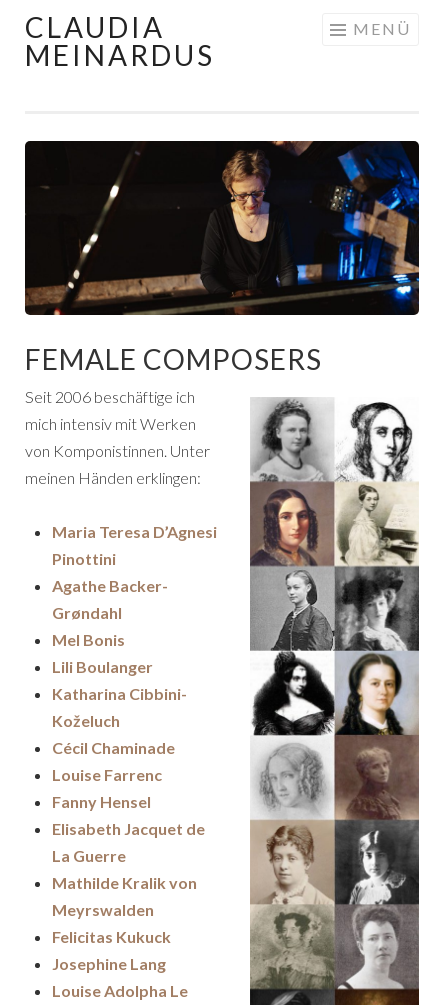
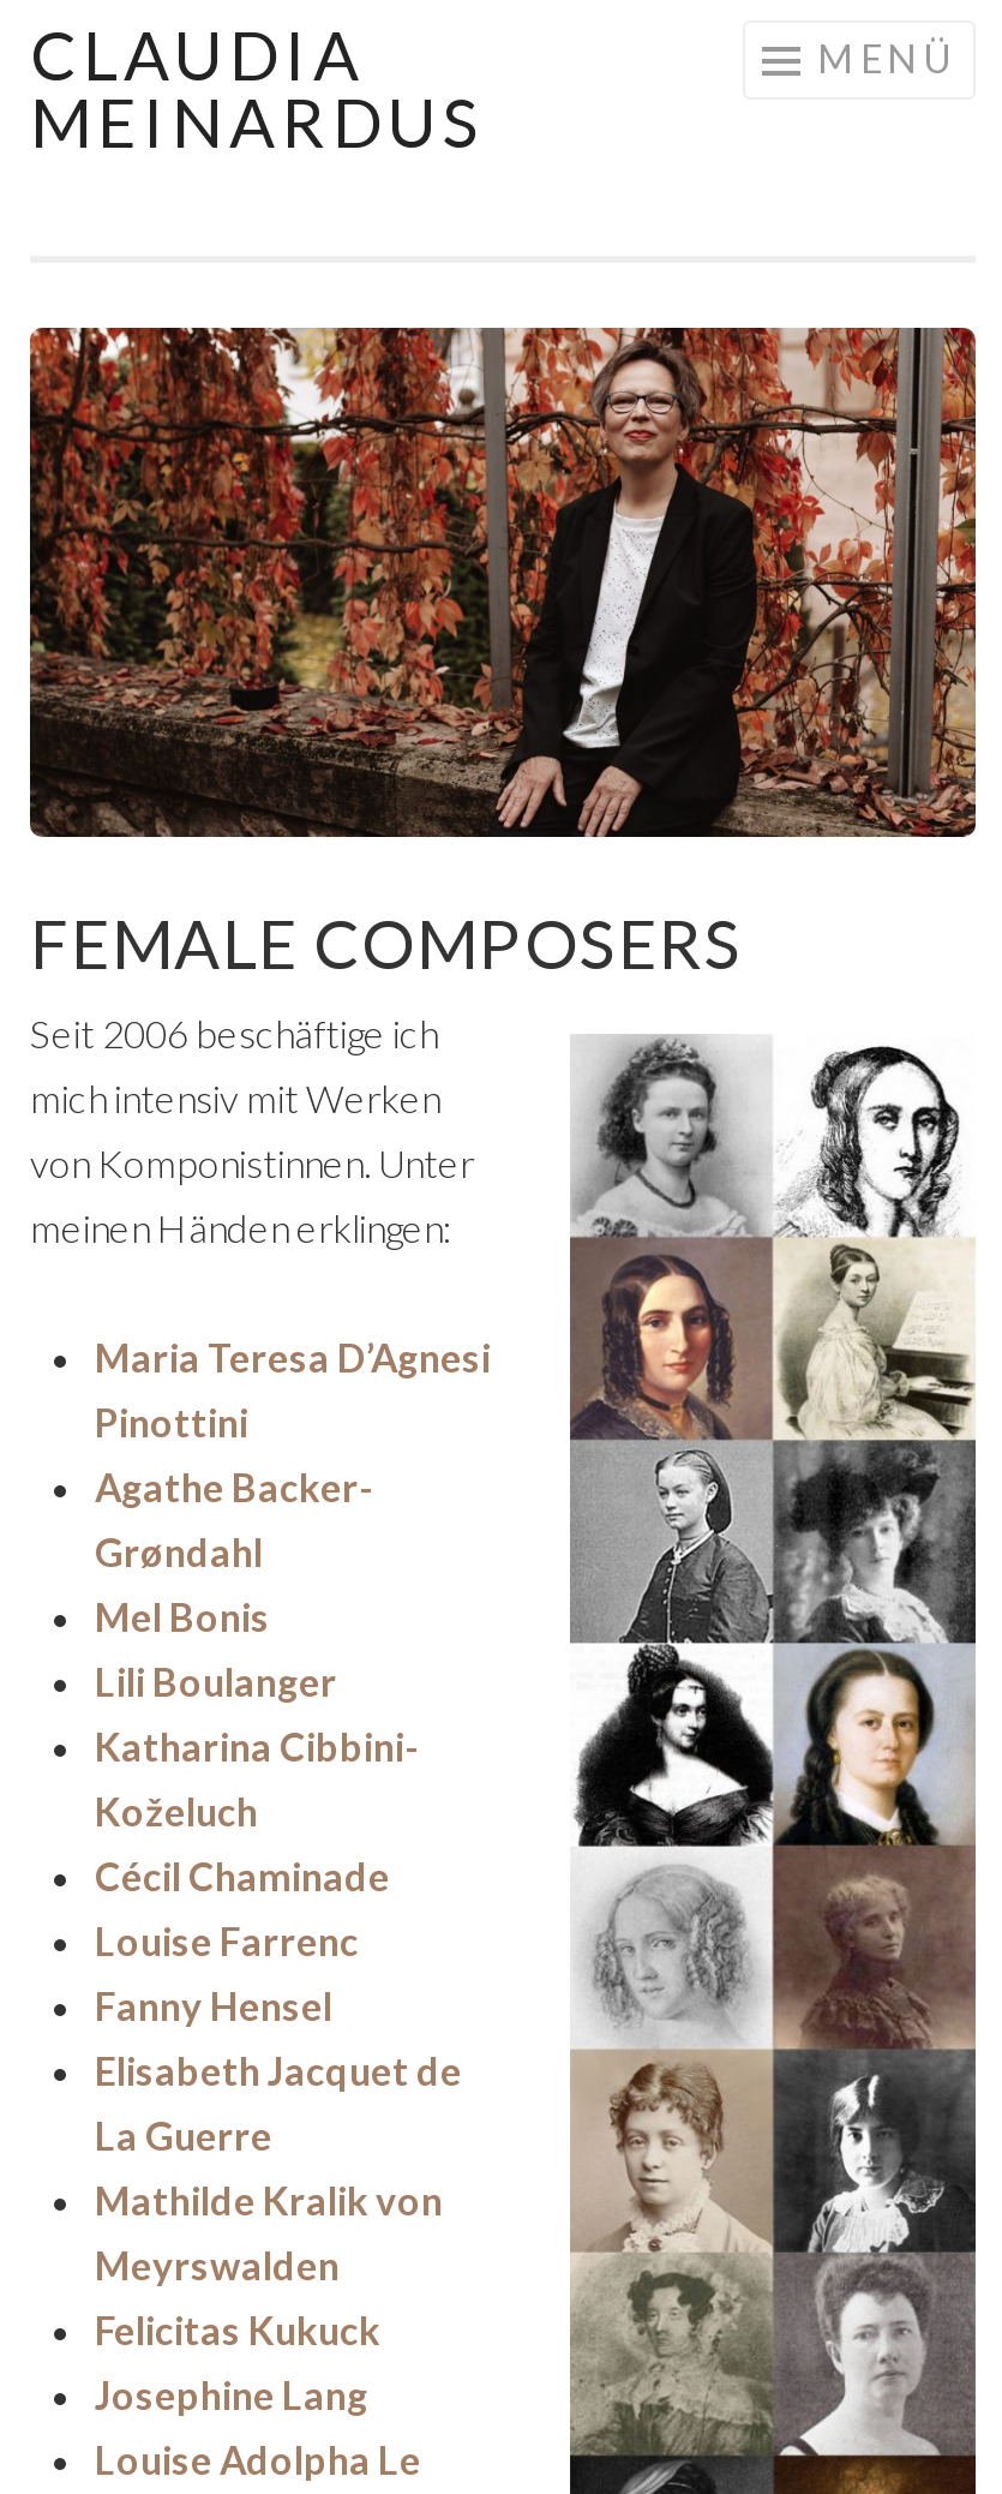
- [image]
+ [image]
